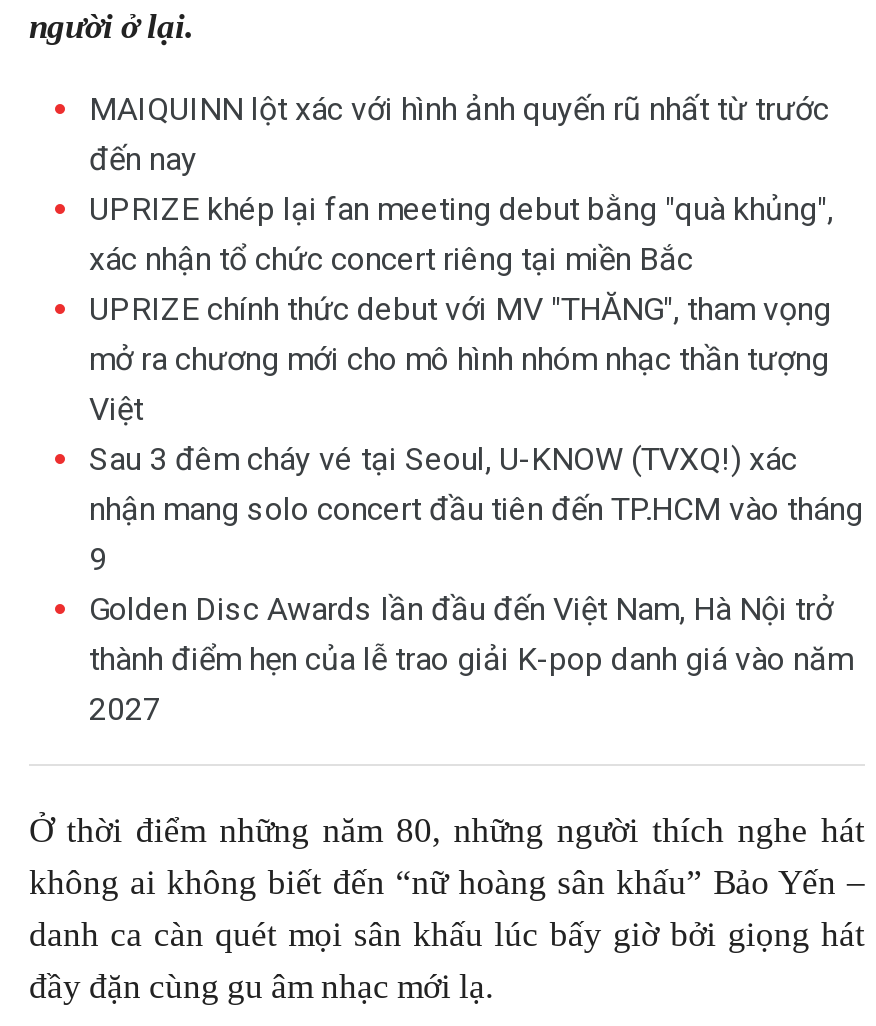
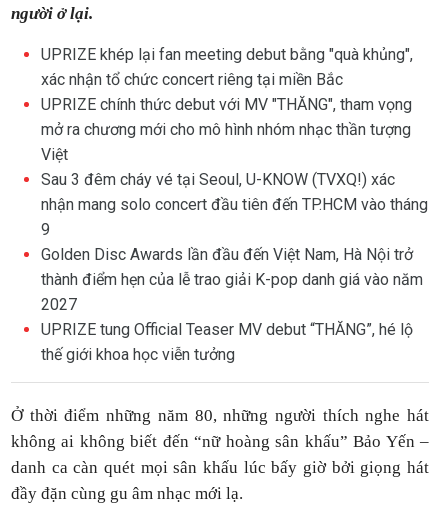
- MAIQUINN lột xác với hình ảnh quyến rũ nhất từ trước
- đến nay

moved up: UPRIZE khép lại fan meeting debut bằng "quà khủng", | xác nhận tổ chức concert riêng tại miền Bắc | UPRIZE chính thức debut với MV "THĂNG", tham vọng | ... | thành điểm hẹn của lễ trao giải K-pop danh giá vào năm | 2027

+ UPRIZE tung Official Teaser MV debut “THĂNG”, hé lộ
+ thế giới khoa học viễn tưởng
